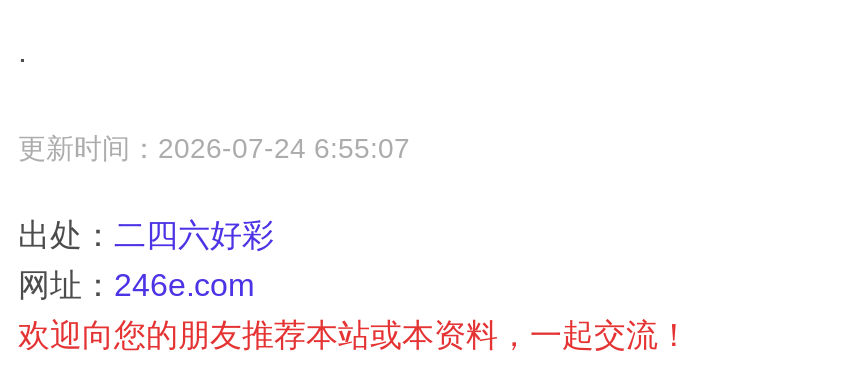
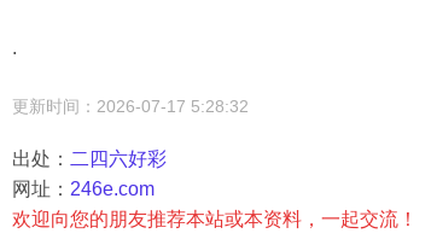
- 更新时间：2026-07-24 6:55:07
+ 更新时间：2026-07-17 5:28:32
